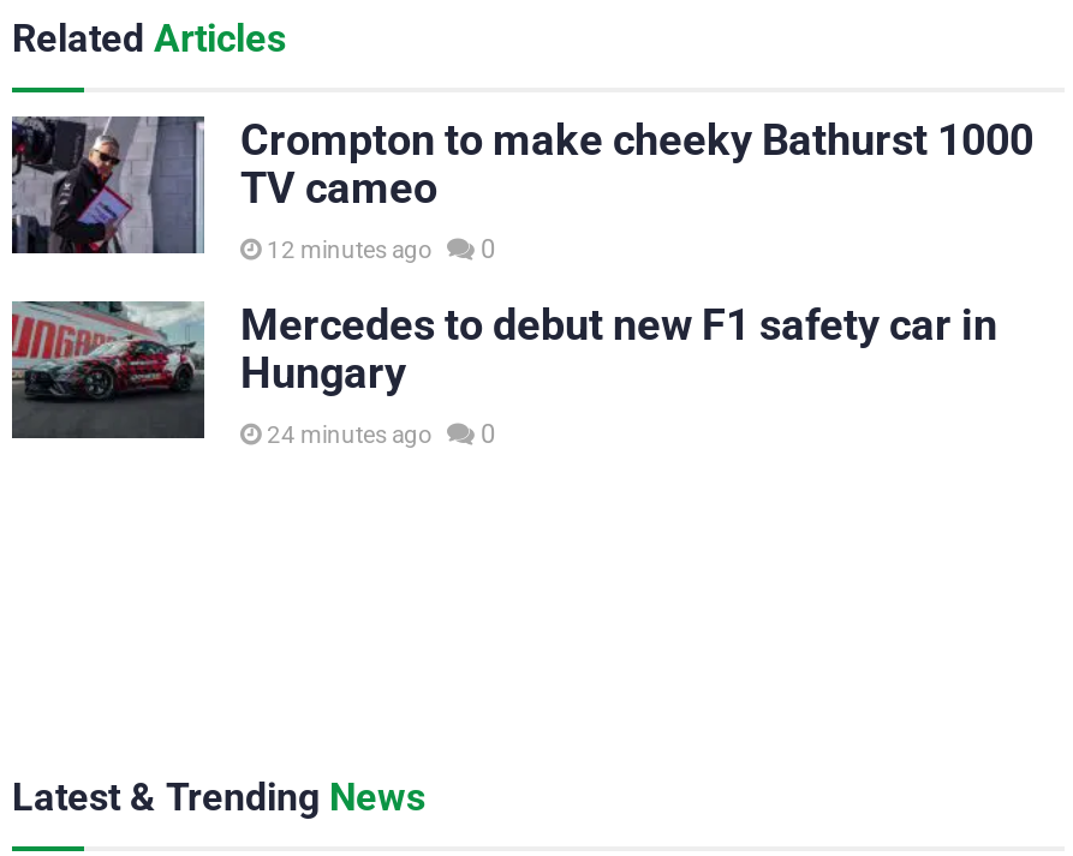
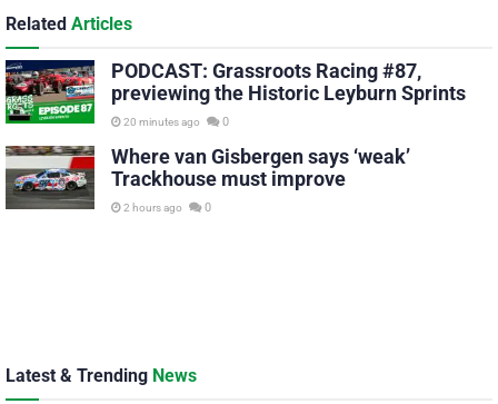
- [image]
- Crompton to make cheeky Bathurst 1000
- TV cameo
+ [image]
+ PODCAST: Grassroots Racing #87,
+ previewing the Historic Leyburn Sprints

- 12 minutes ago 0
+ 20 minutes ago 0

- [image]
- Mercedes to debut new F1 safety car in
- Hungary
+ [image]
+ Where van Gisbergen says ‘weak’
+ Trackhouse must improve

- 24 minutes ago 0
+ 2 hours ago 0
